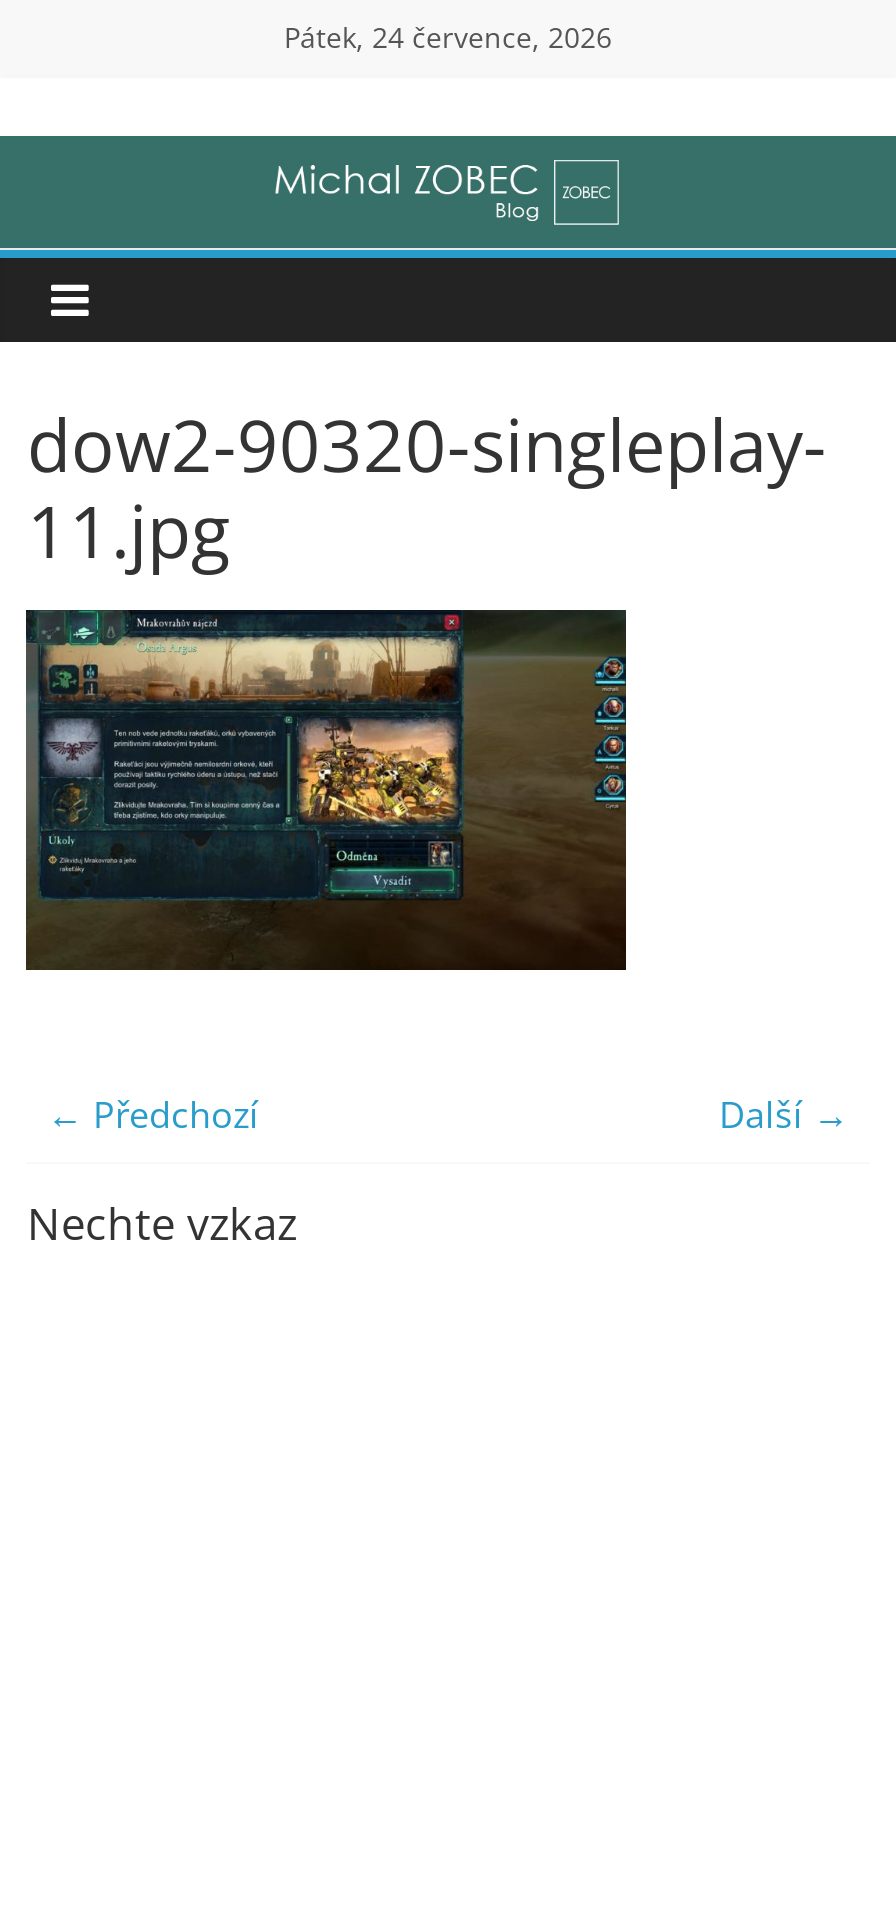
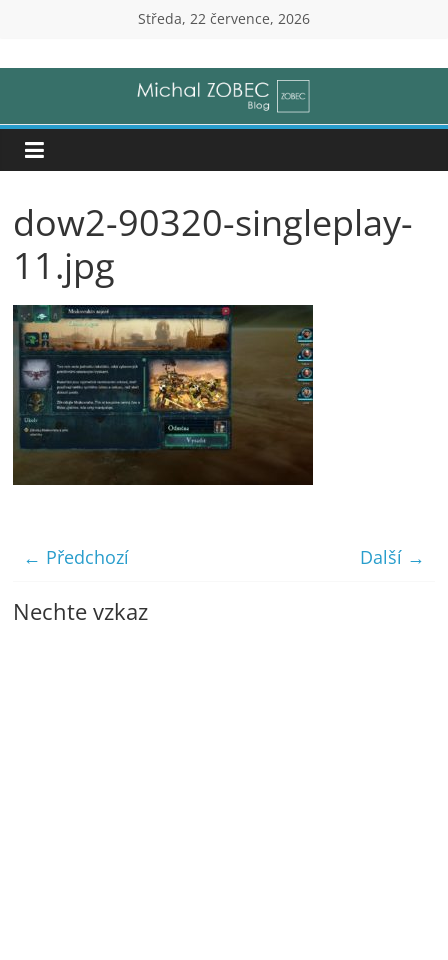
- Pátek, 24 července, 2026
+ Středa, 22 července, 2026
